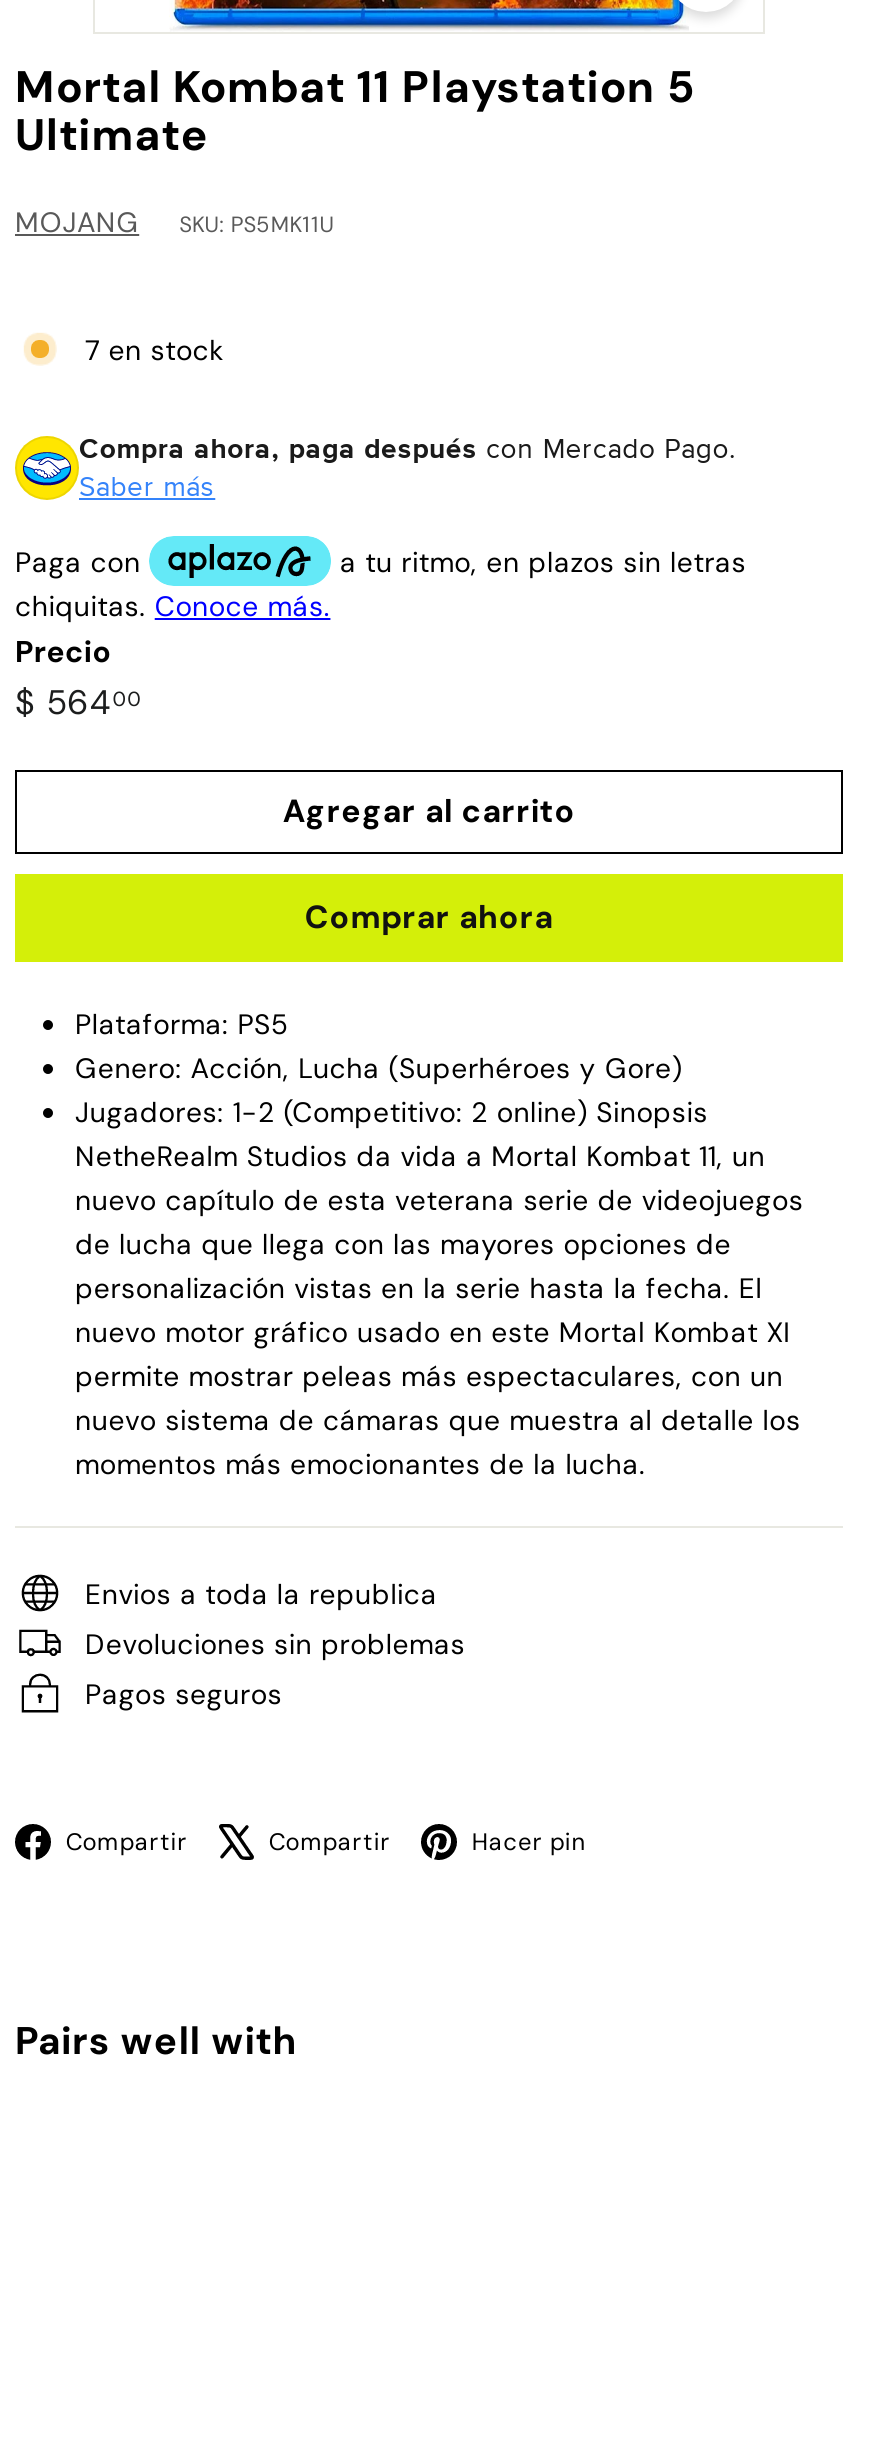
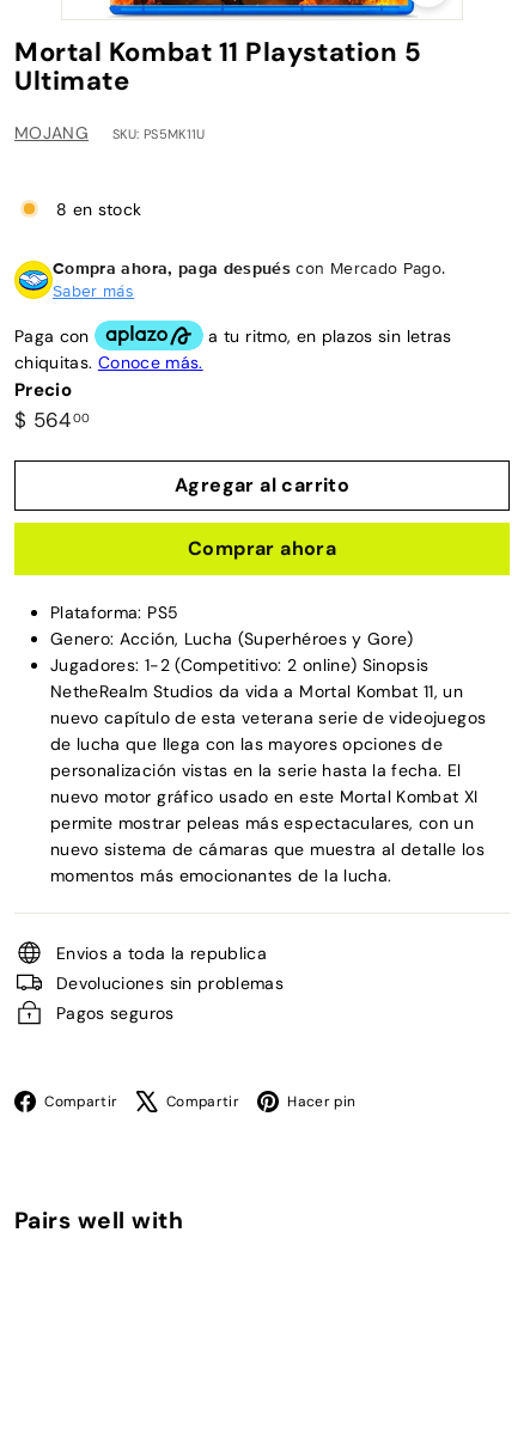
- 7 en stock
+ 8 en stock
